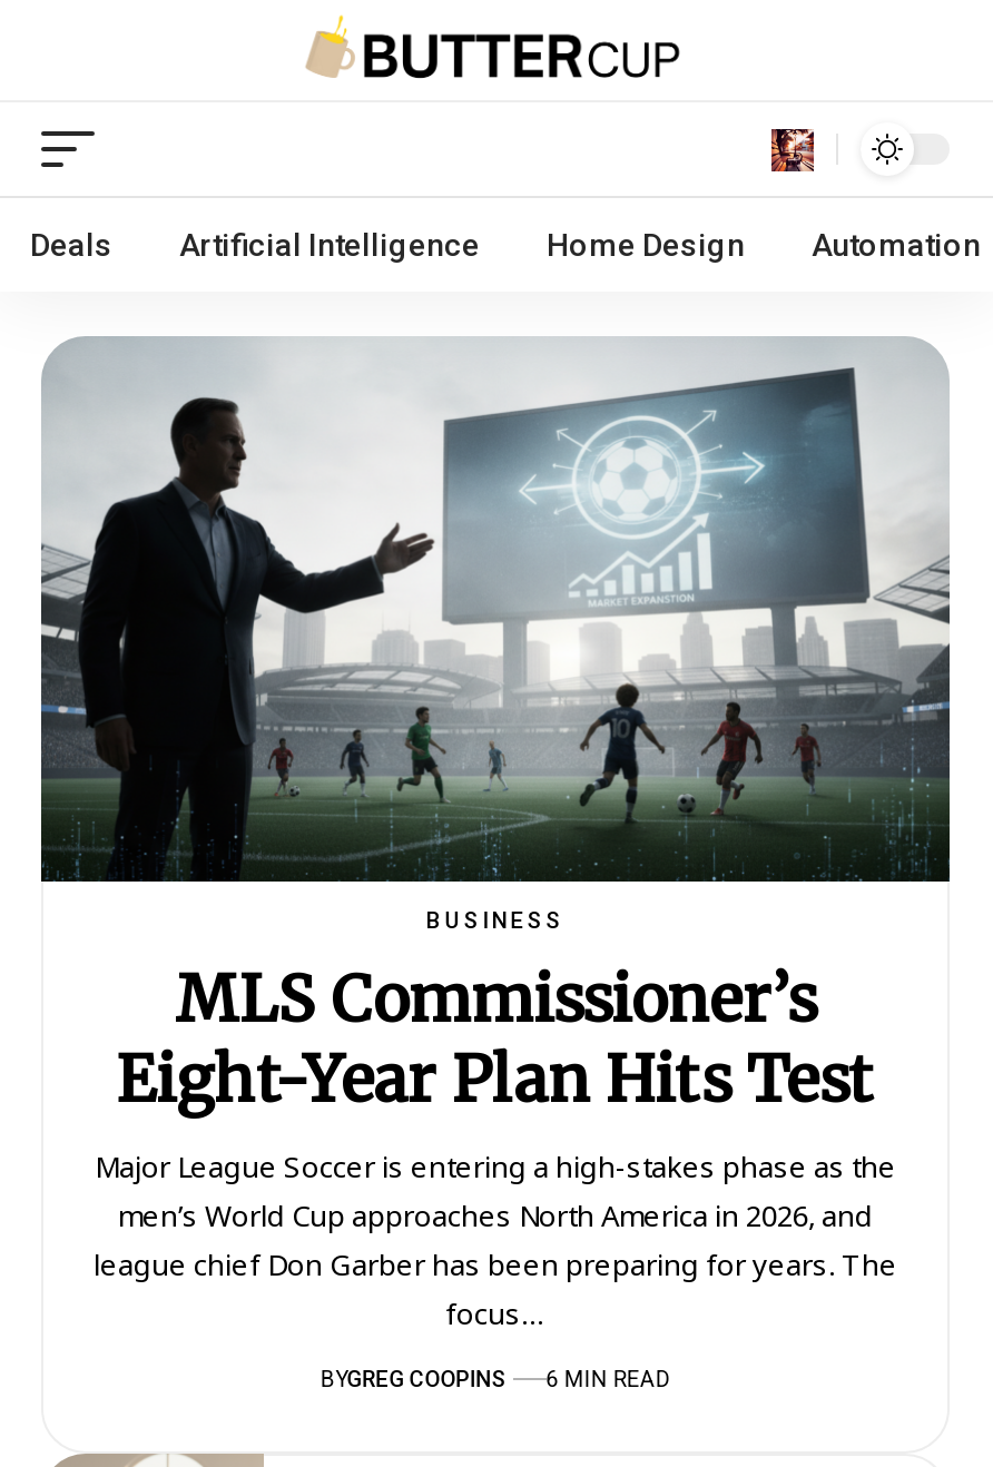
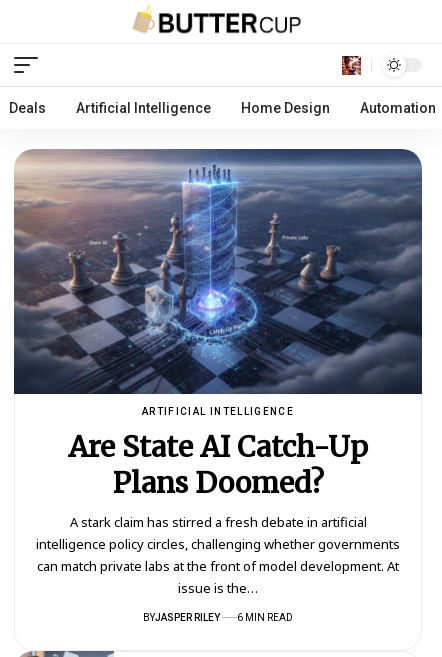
- [image]
- BUSINESS
- MLS Commissioner’s
- Eight-Year Plan Hits Test
- Major League Soccer is entering a high-stakes phase as the
- men’s World Cup approaches North America in 2026, and
- league chief Don Garber has been preparing for years. The
- focus…
+ [image]
+ ARTIFICIAL INTELLIGENCE
+ Are State AI Catch-Up
+ Plans Doomed?
+ A stark claim has stirred a fresh debate in artificial
+ intelligence policy circles, challenging whether governments
+ can match private labs at the front of model development. At
+ issue is the…

- BYGREG COOPINS
+ BYJASPER RILEY
